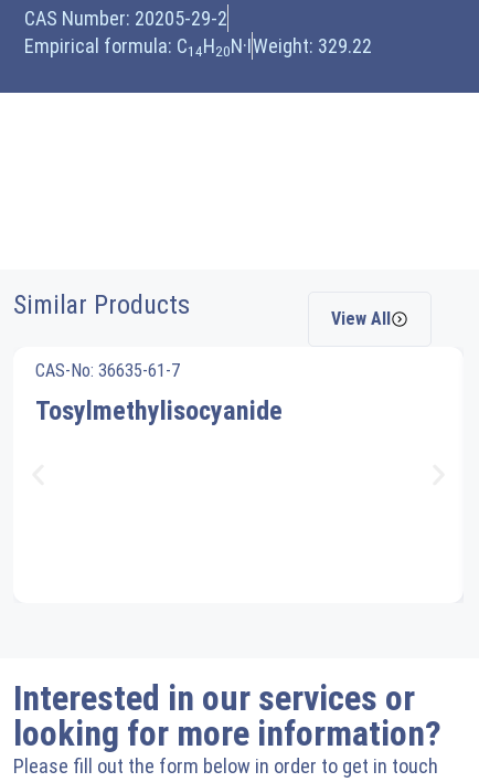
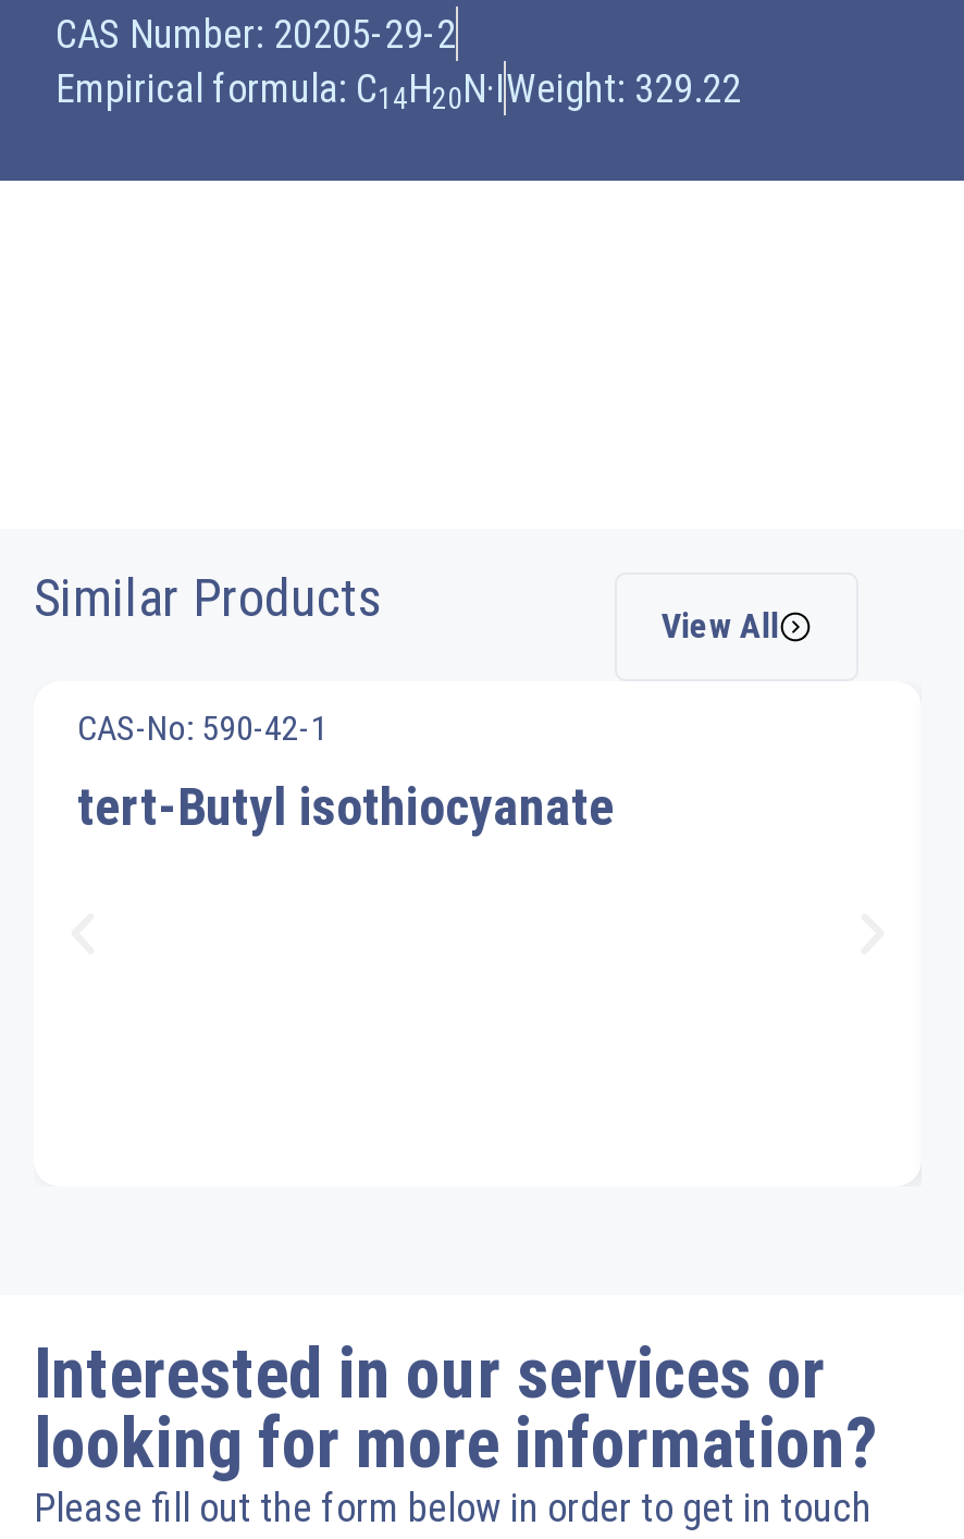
- CAS-No: 36635-61-7
+ CAS-No: 590-42-1

- Tosylmethylisocyanide
+ tert-Butyl isothiocyanate
